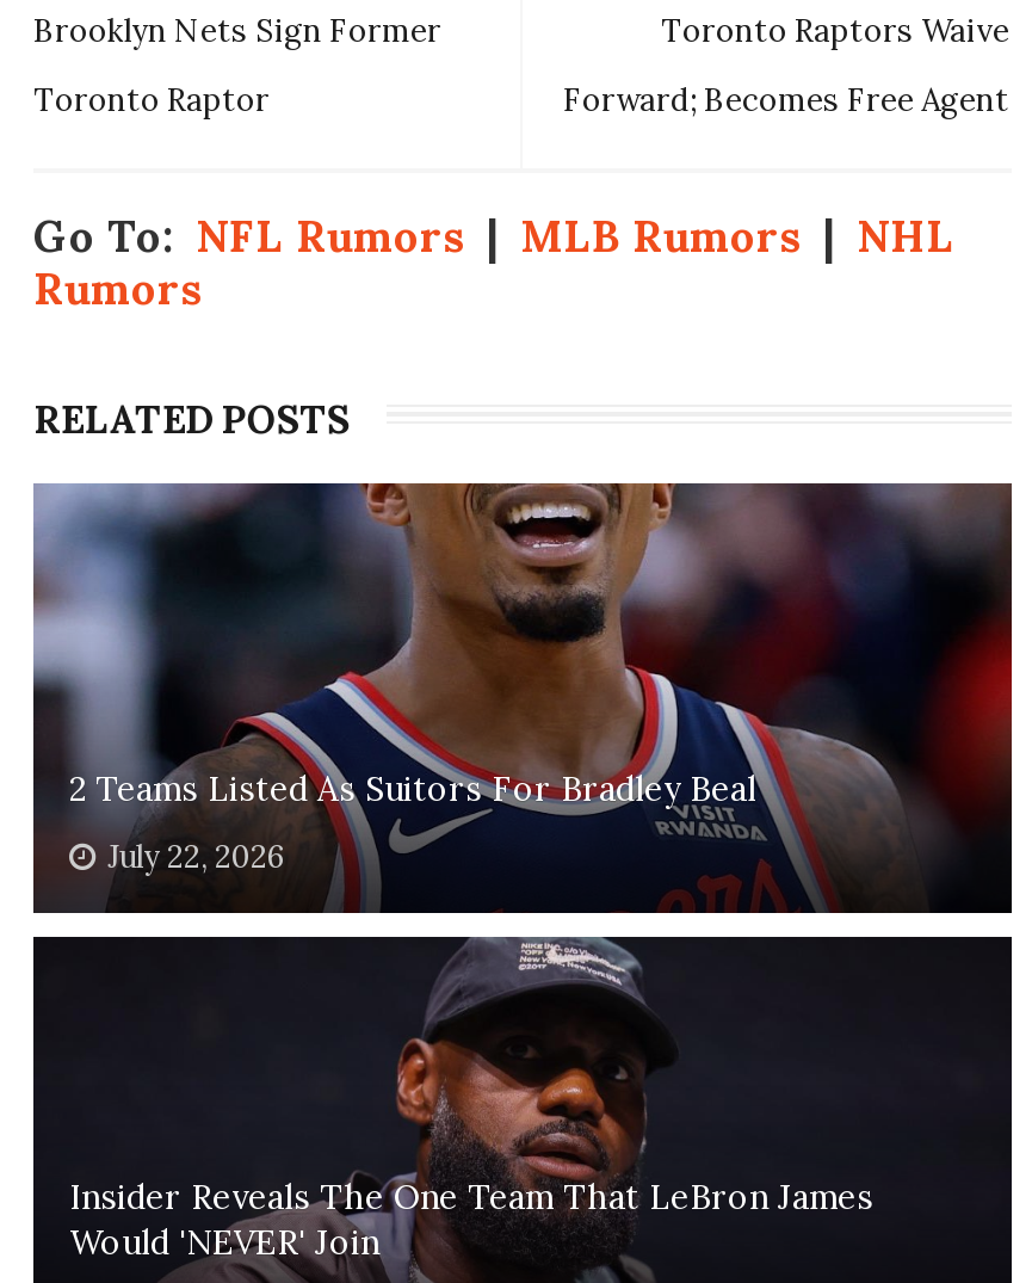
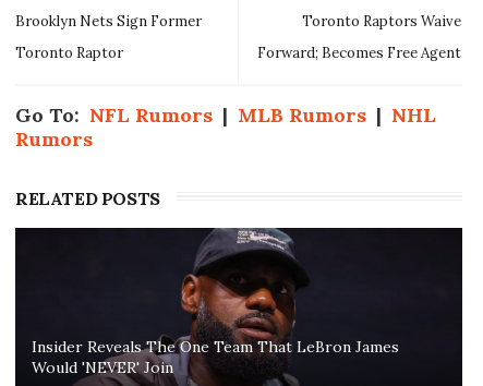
- [image]
- 2 Teams Listed As Suitors For Bradley Beal
- July 22, 2026
